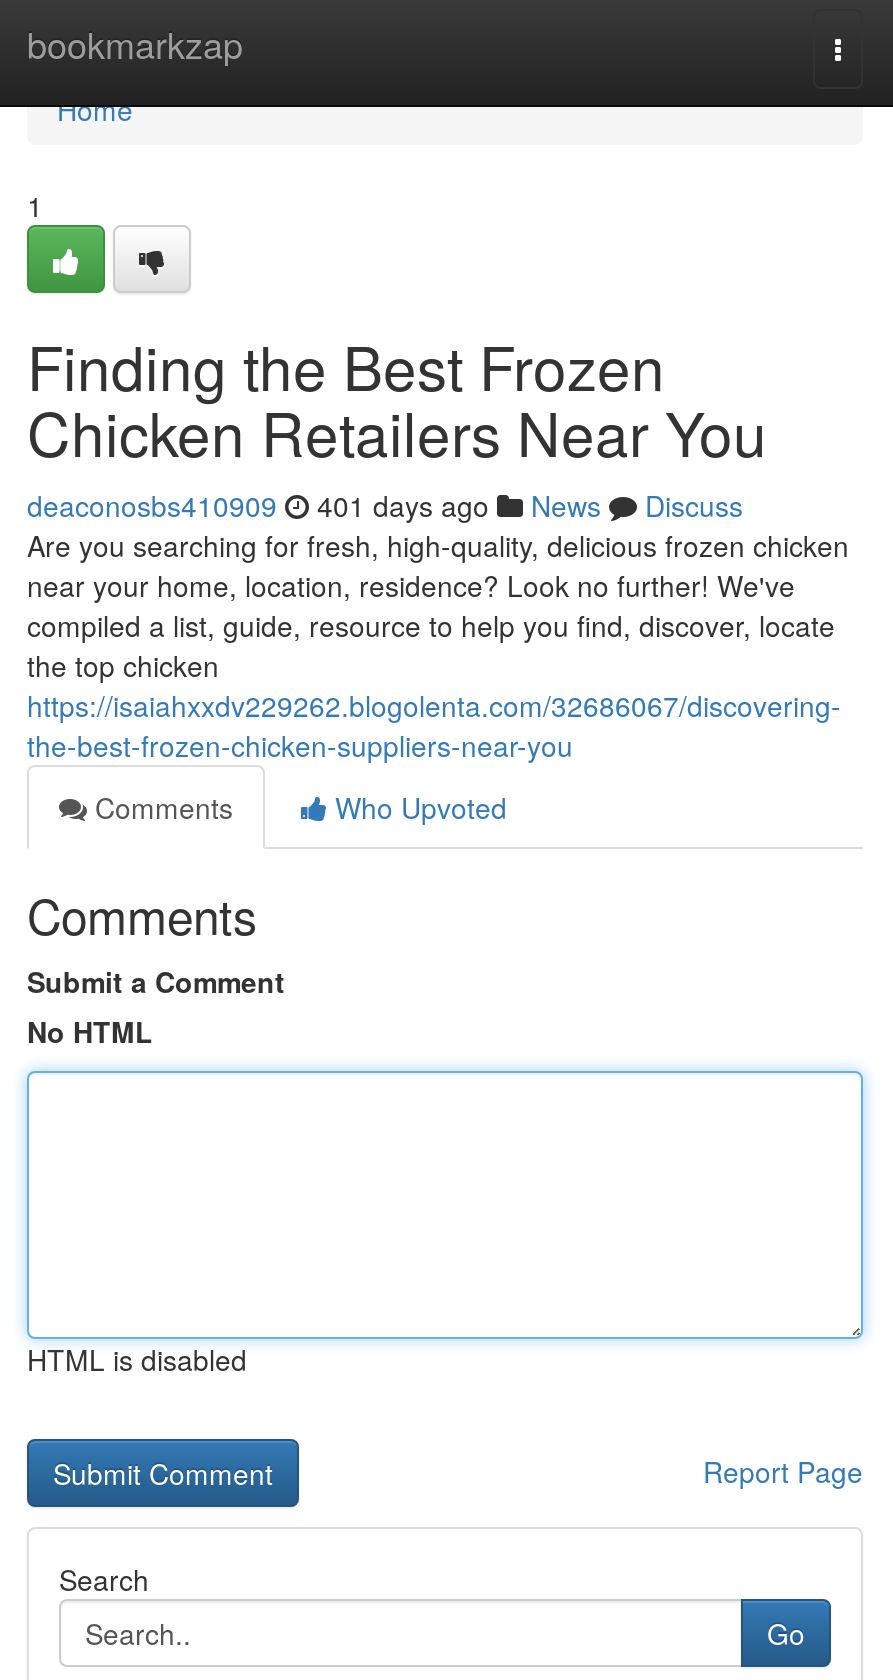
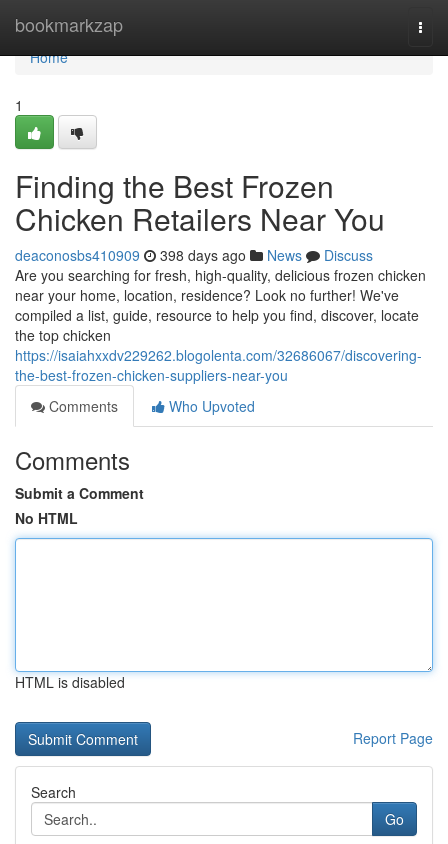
- deaconosbs410909 401 days ago News Discuss
+ deaconosbs410909 398 days ago News Discuss
